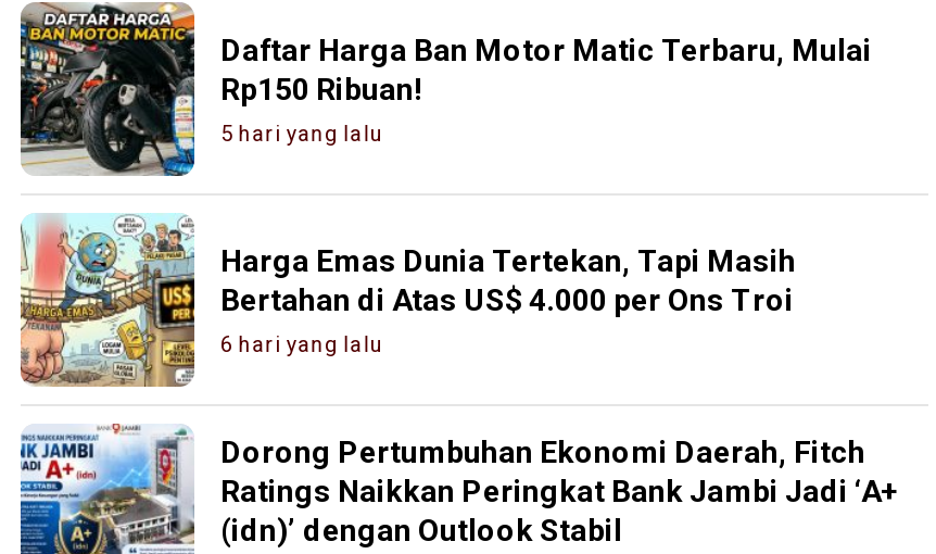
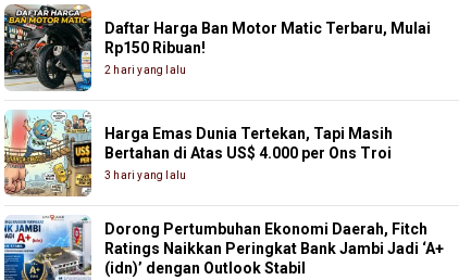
- 5 hari yang lalu
+ 2 hari yang lalu

- 6 hari yang lalu
+ 3 hari yang lalu
